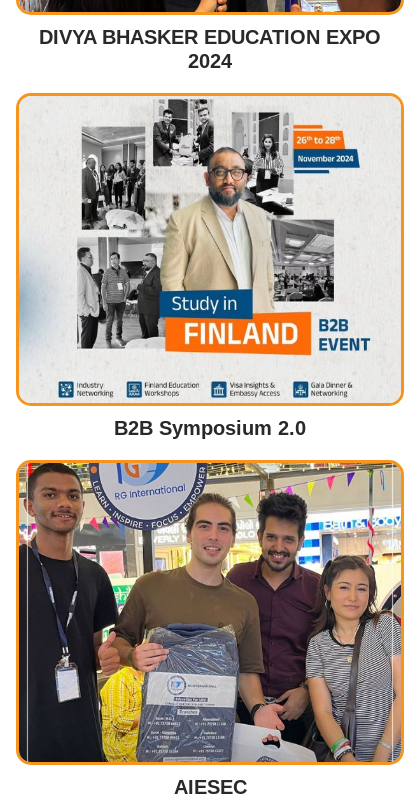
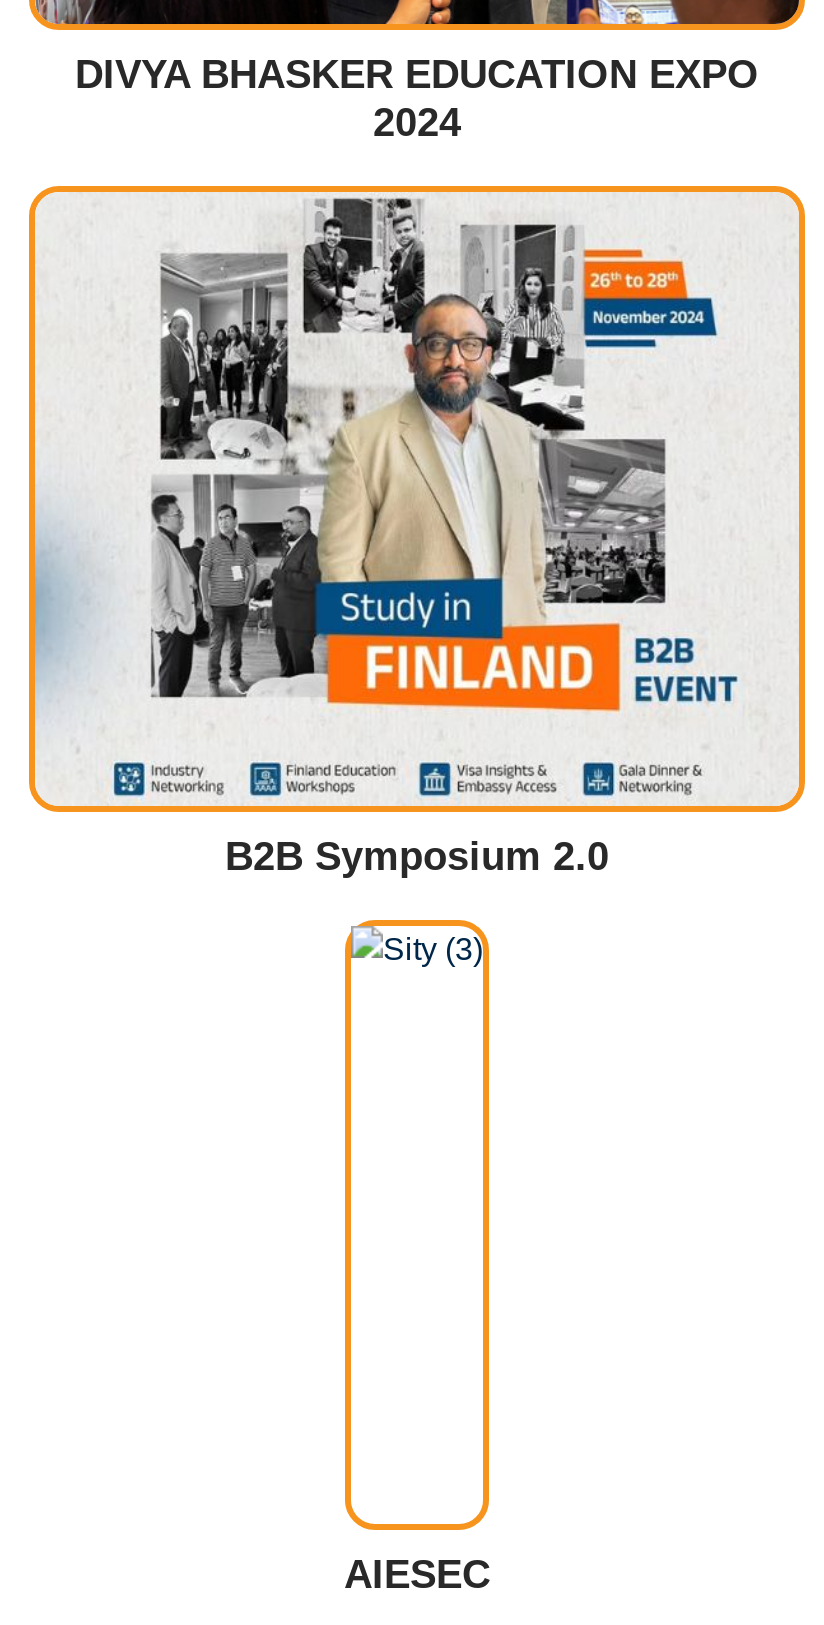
- [image]
